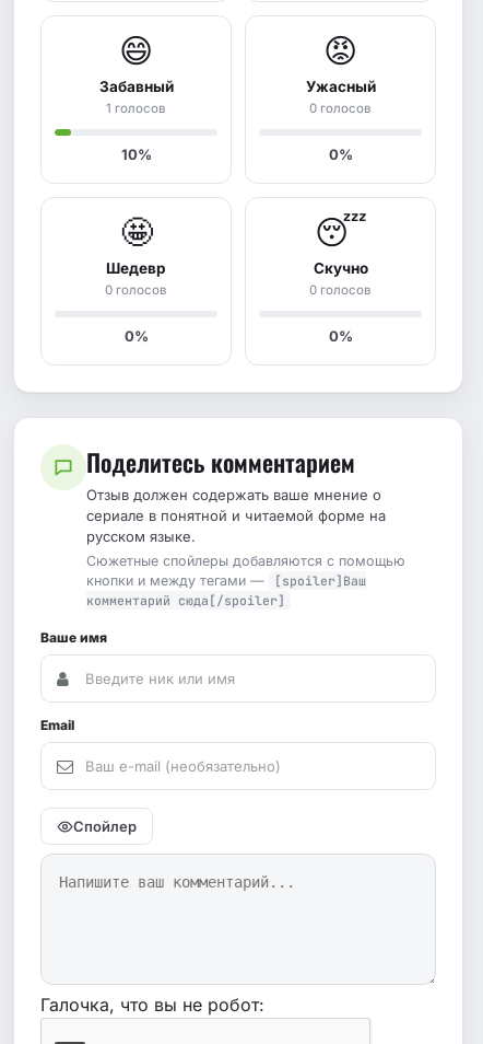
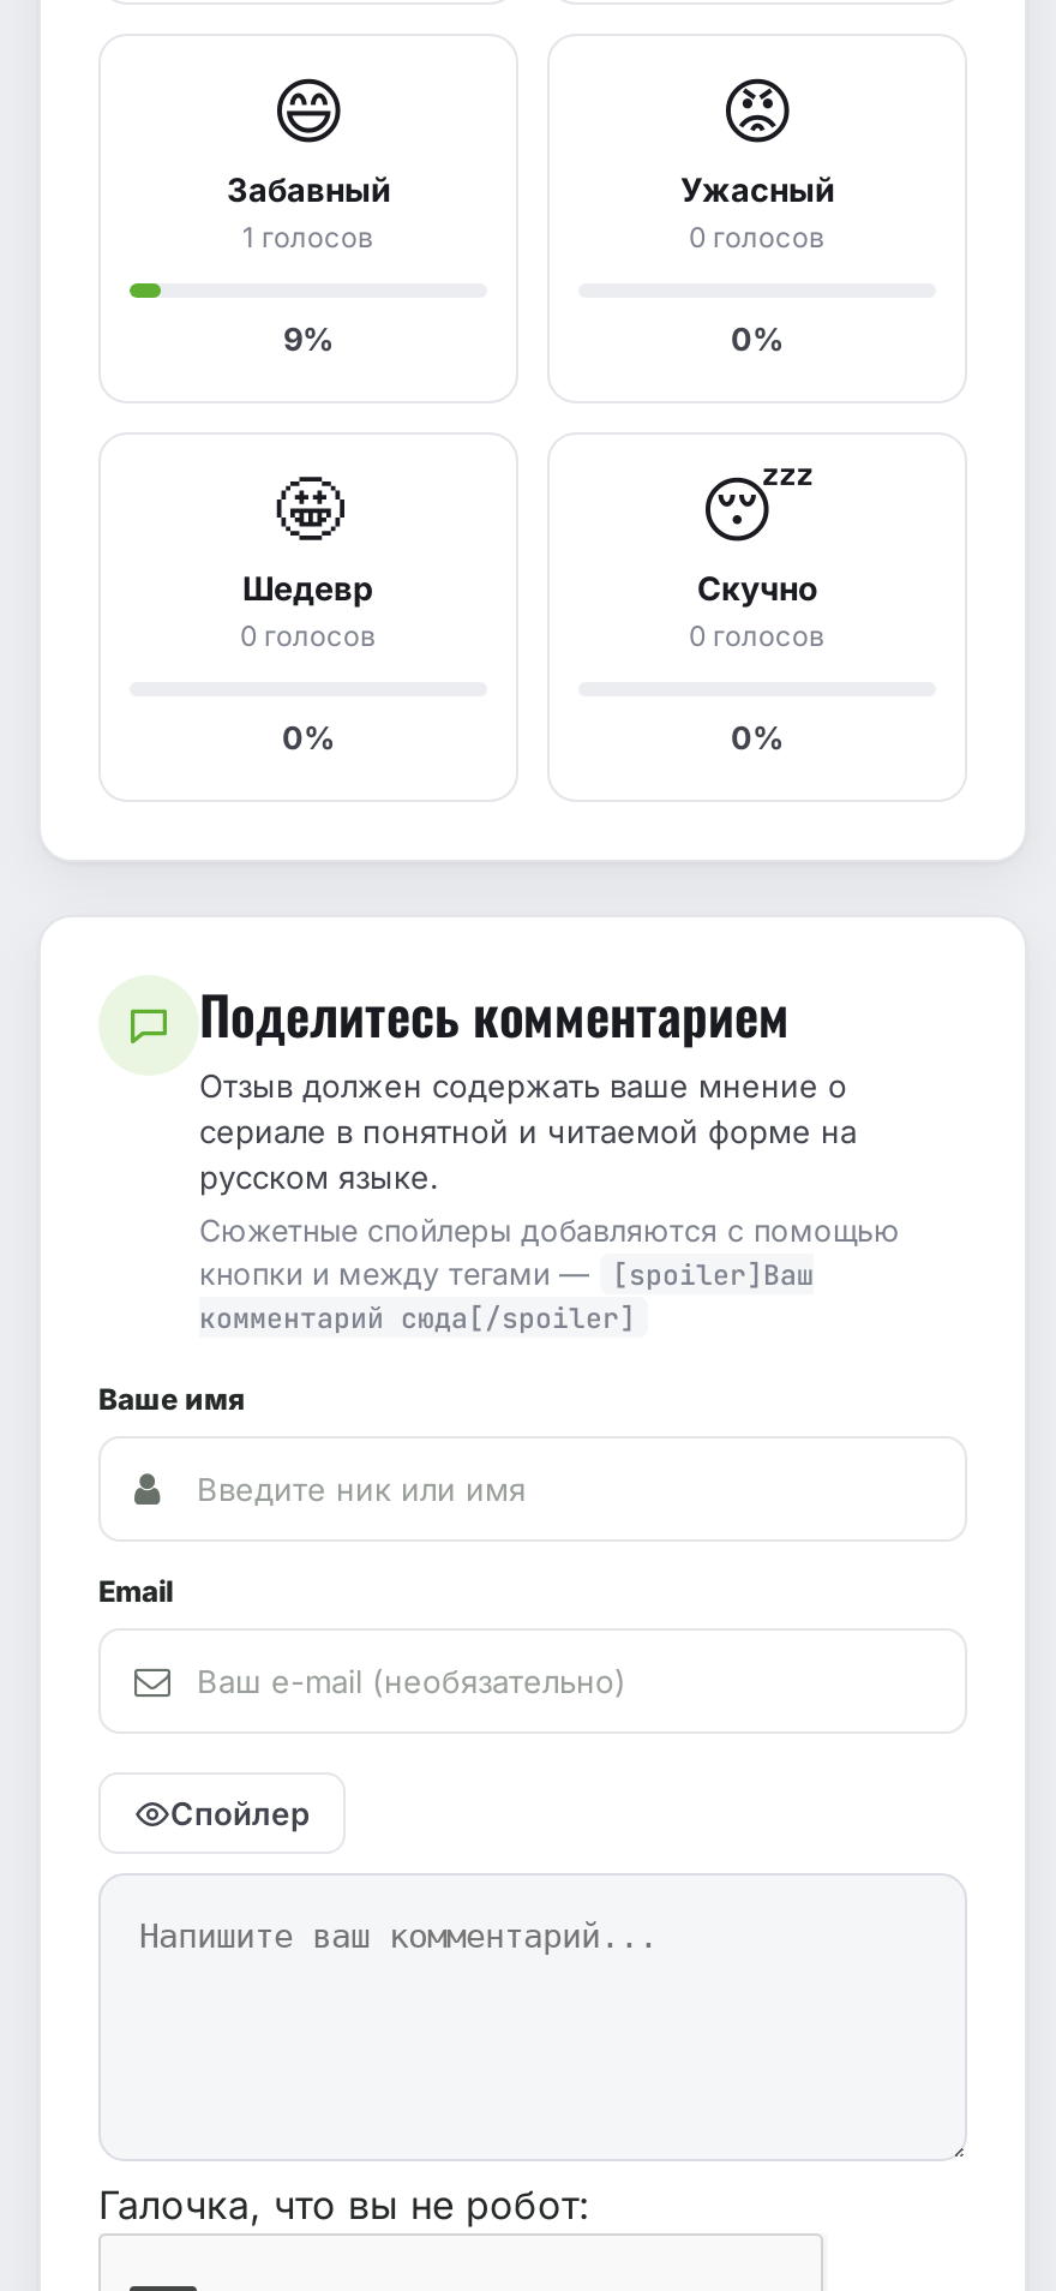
- 10%
+ 9%
